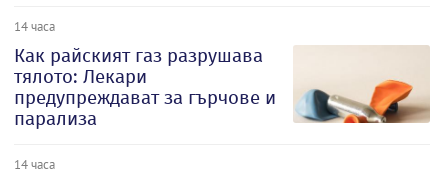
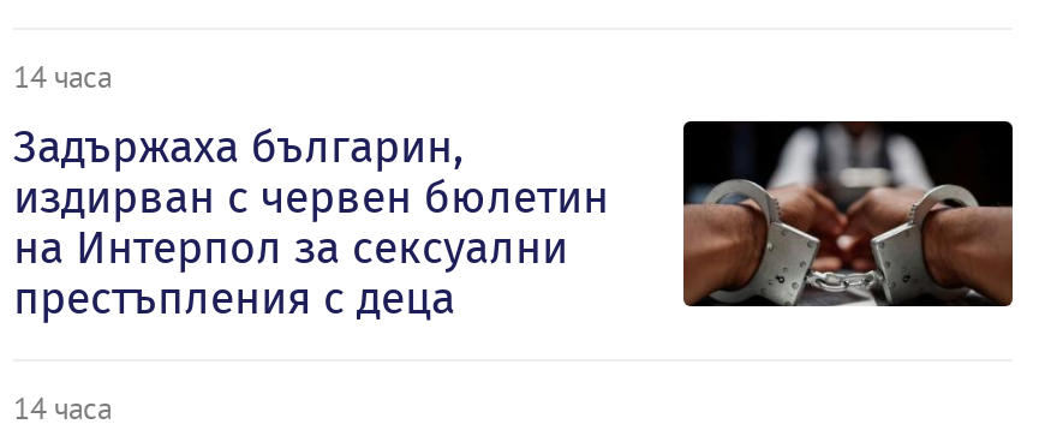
- [image]
- Как райският газ разрушава
- тялото: Лекари
- предупреждават за гърчове и
- парализа
+ [image]
+ Задържаха българин,
+ издирван с червен бюлетин
+ на Интерпол за сексуални
+ престъпления с деца
